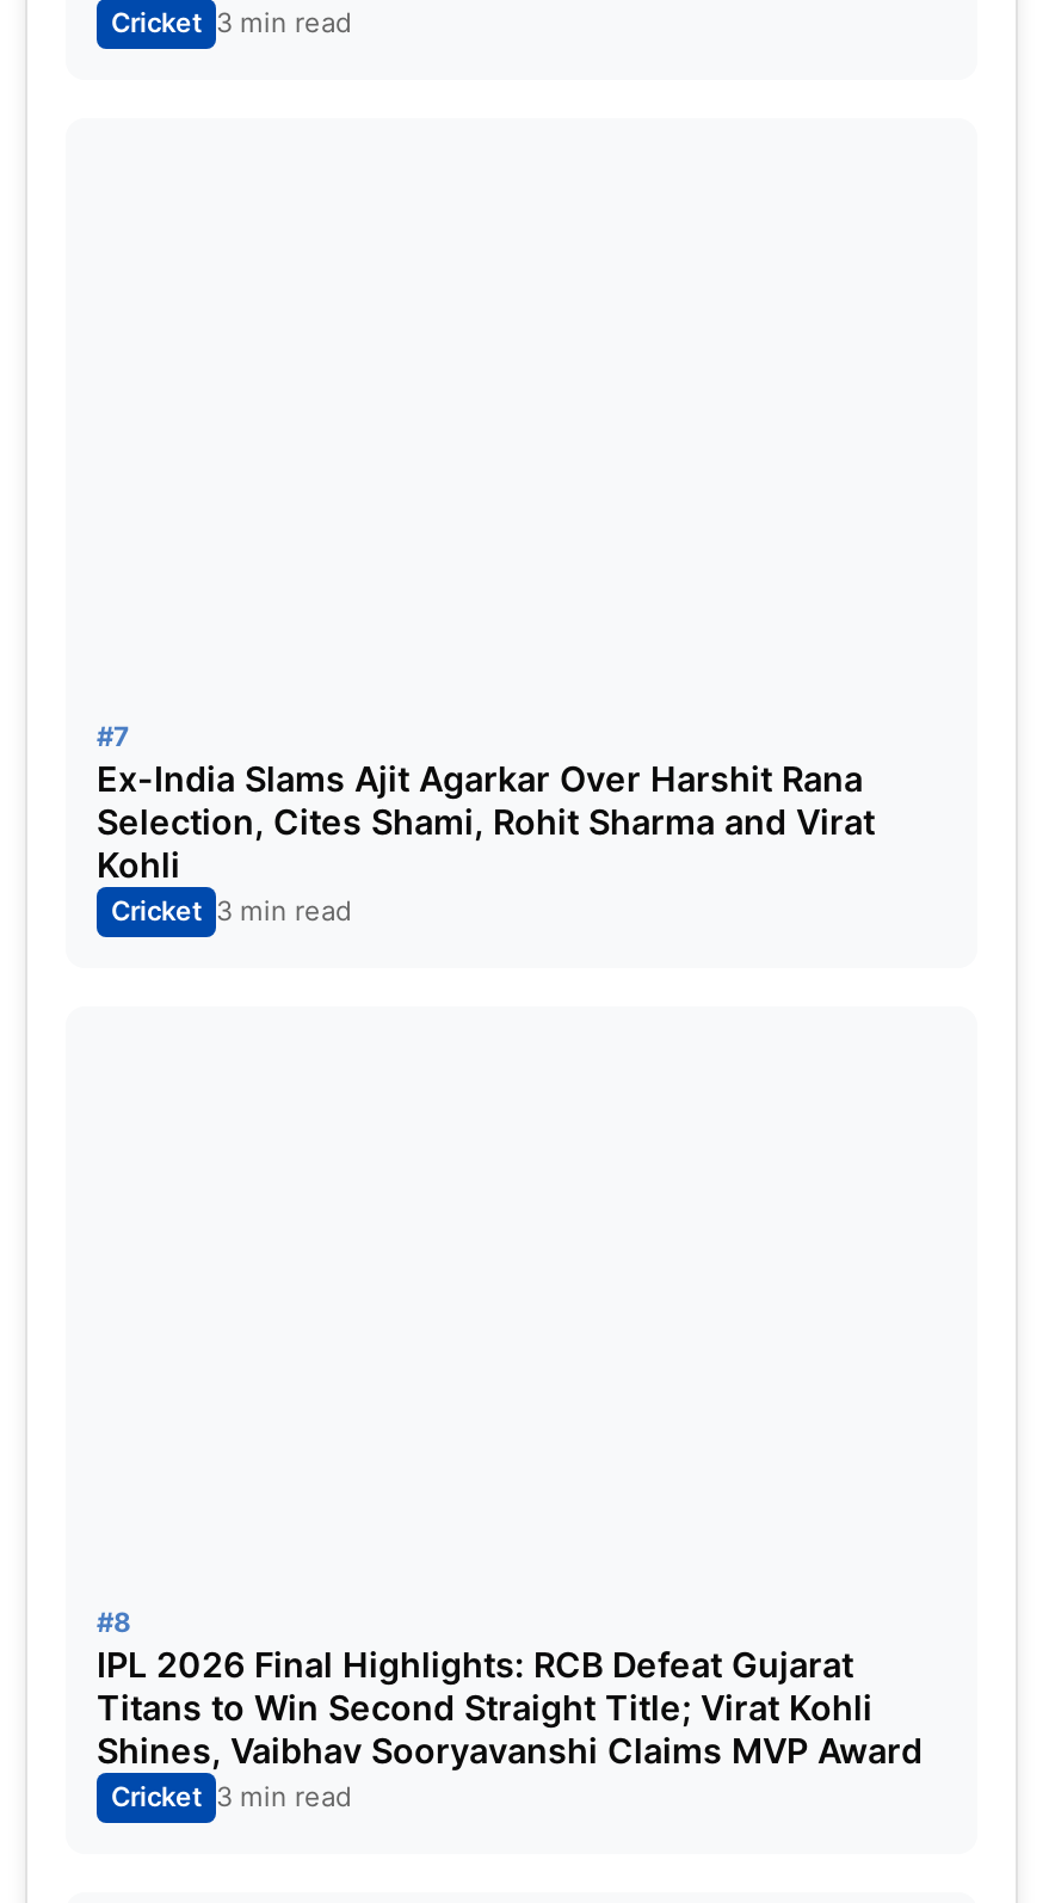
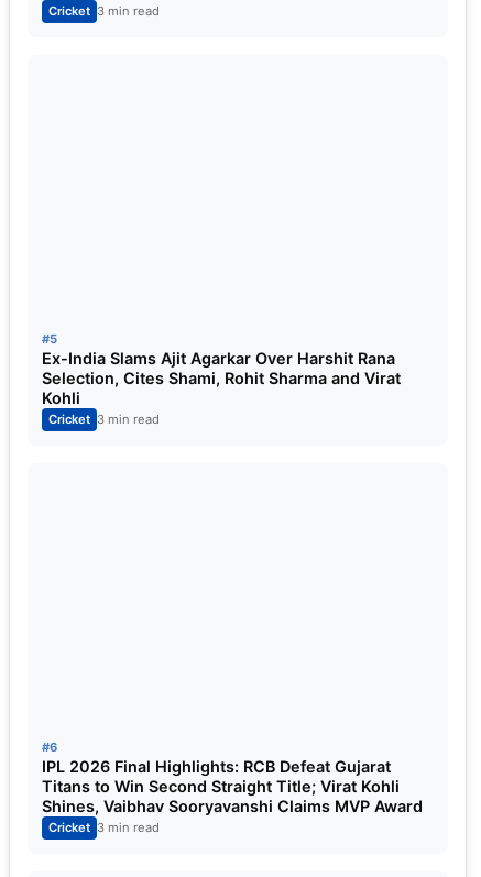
- #7
+ #5

- #8
+ #6
